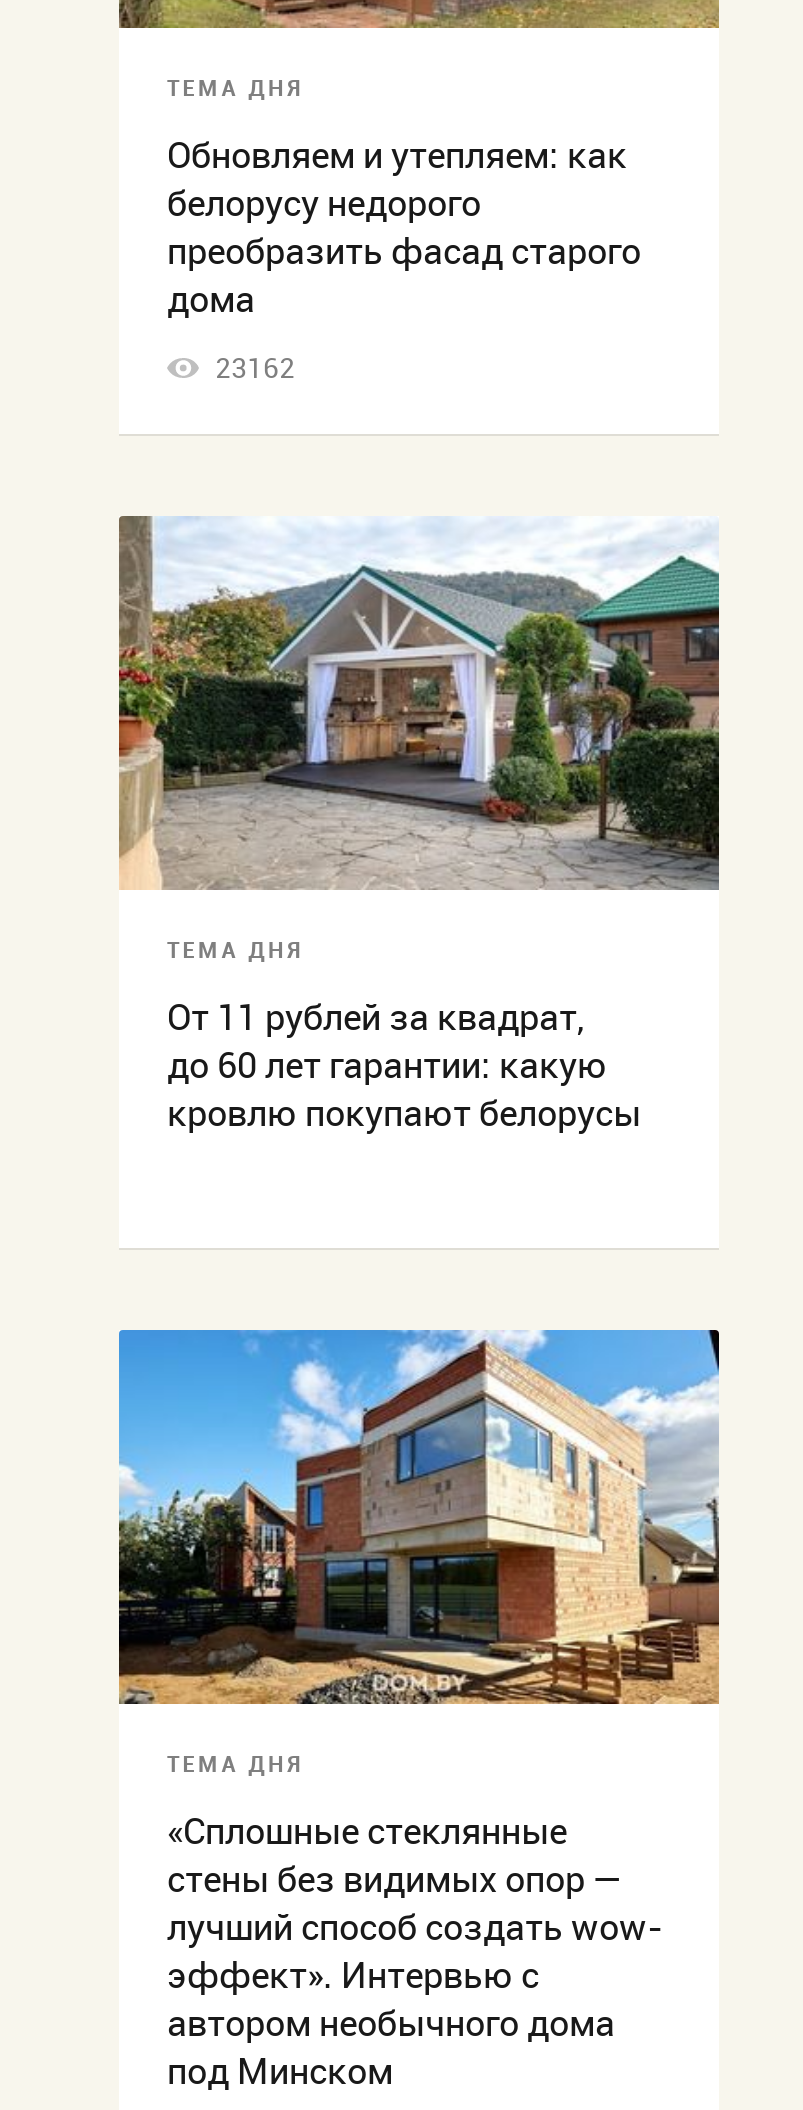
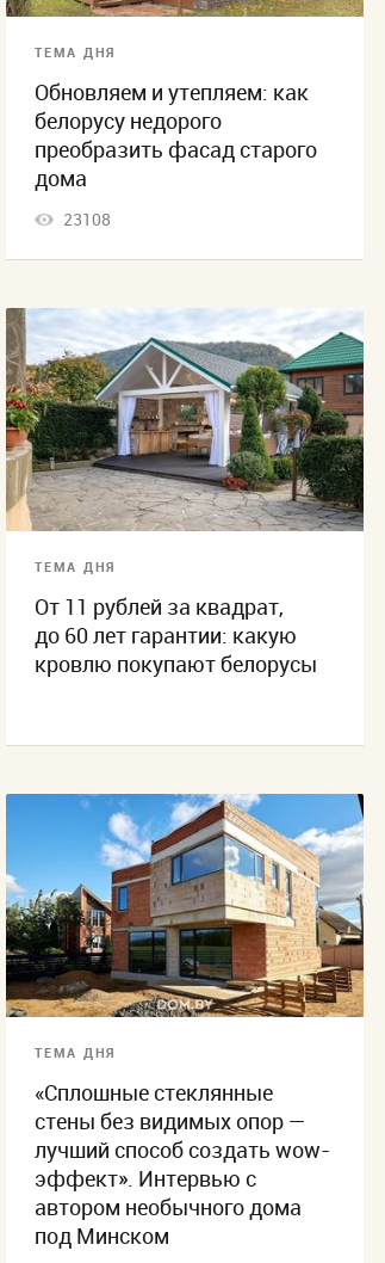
- 23162
+ 23108
